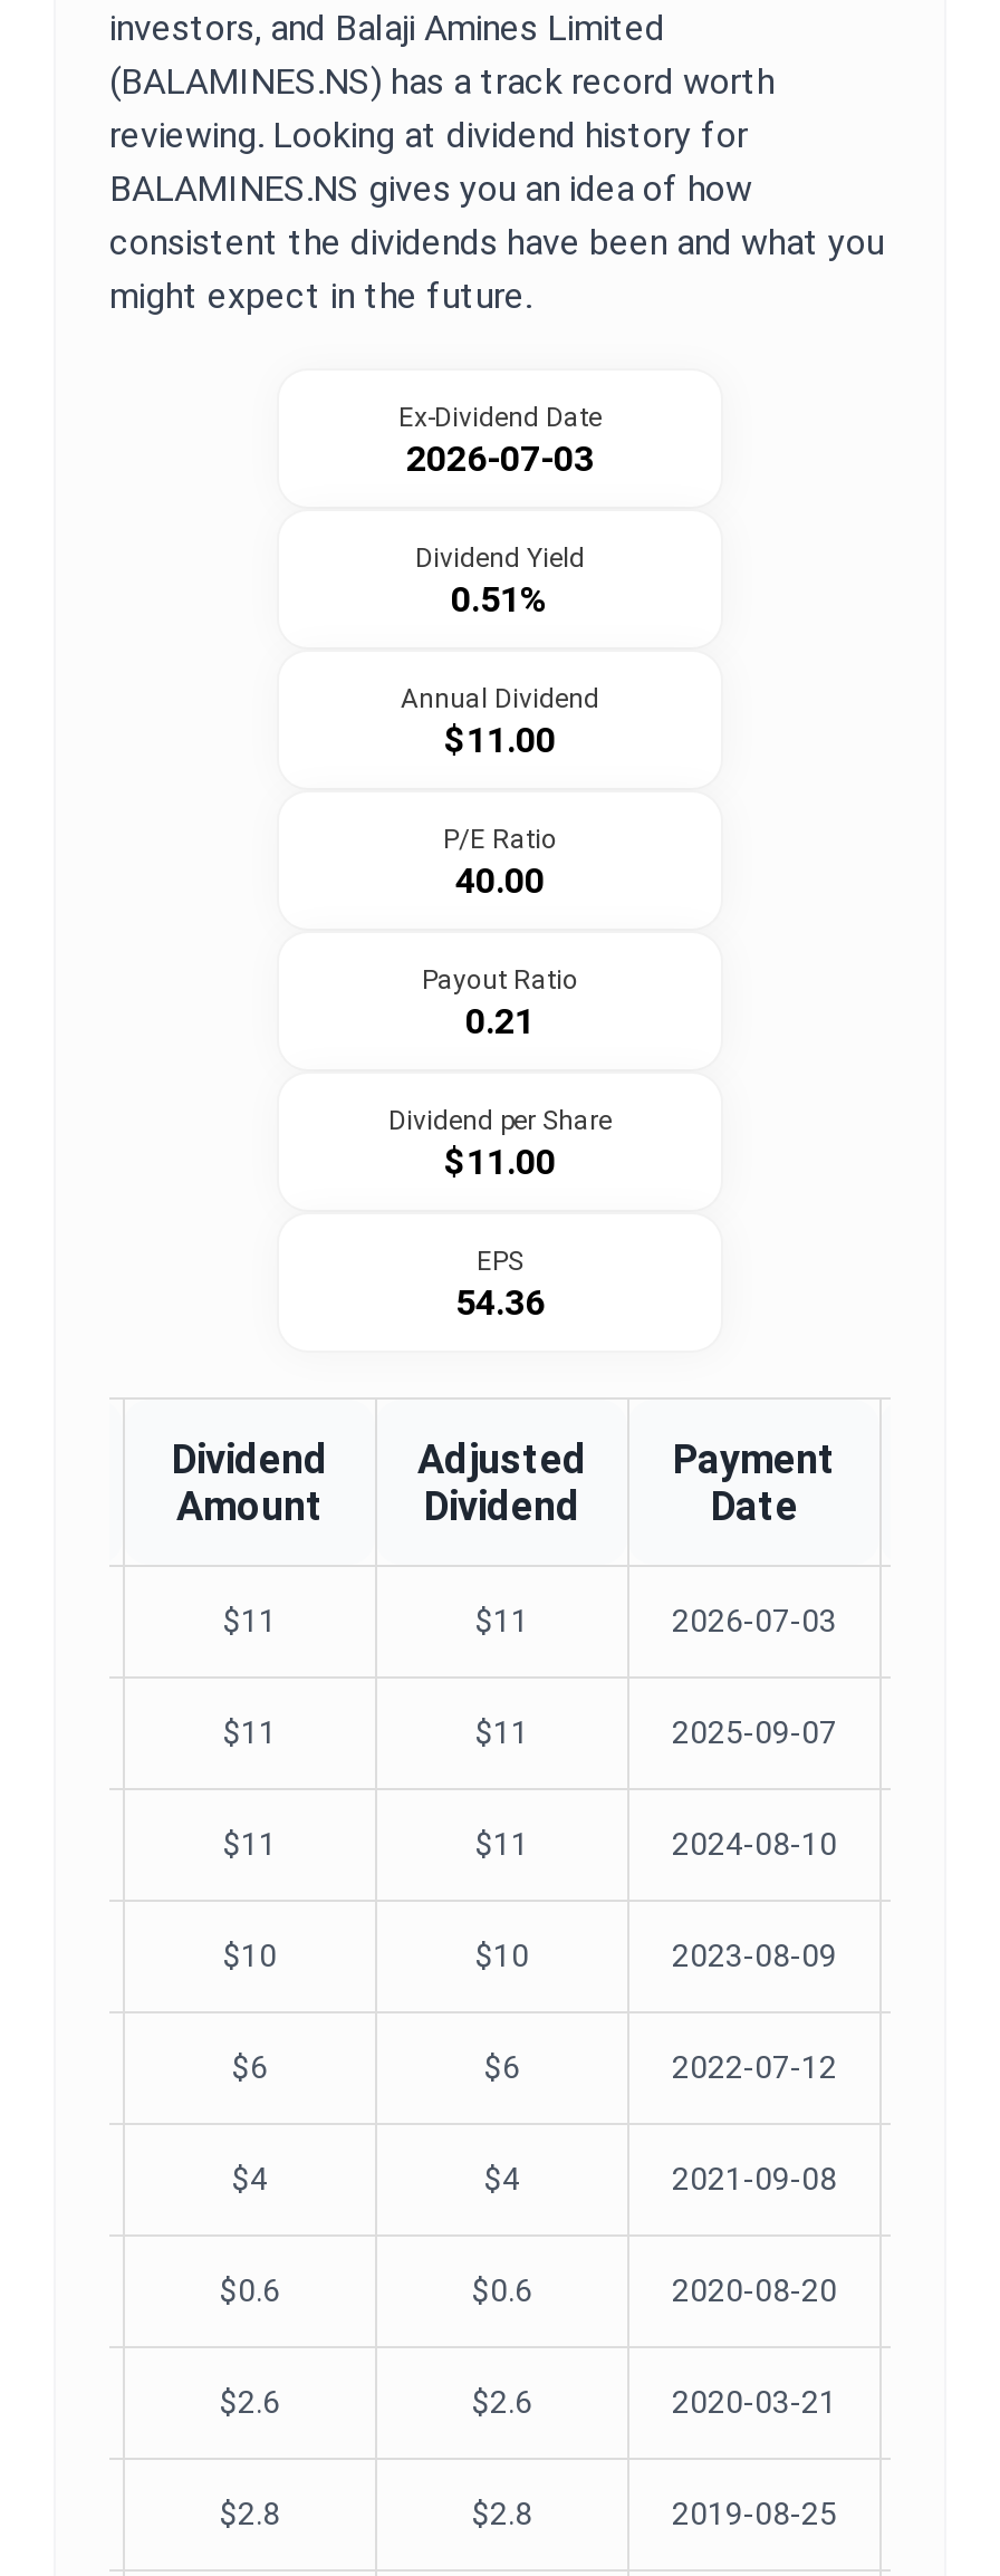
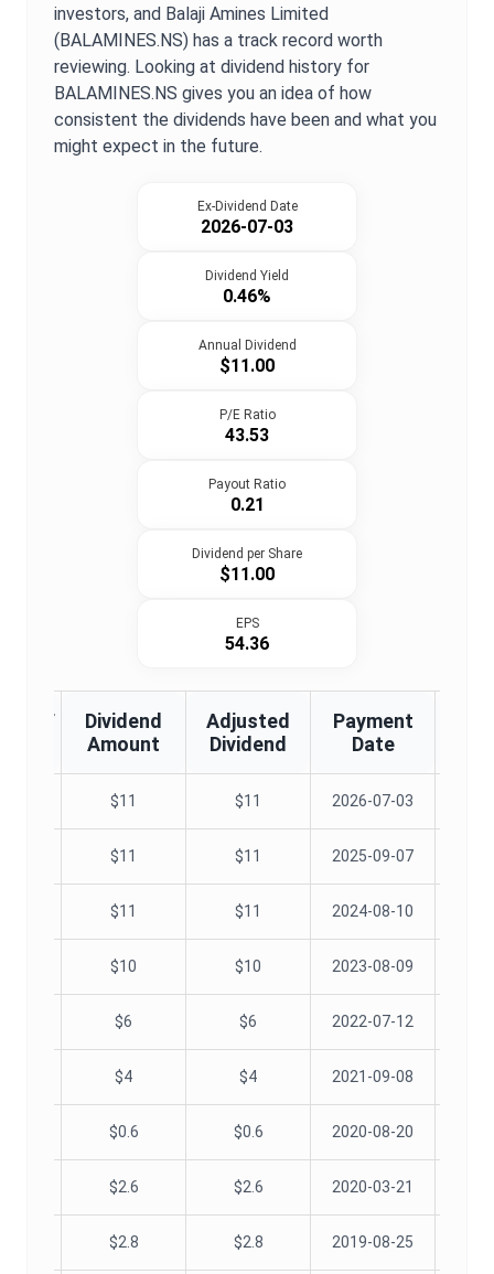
- 0.51%
+ 0.46%

- 40.00
+ 43.53
